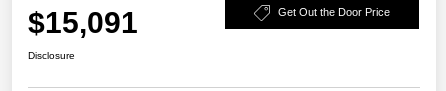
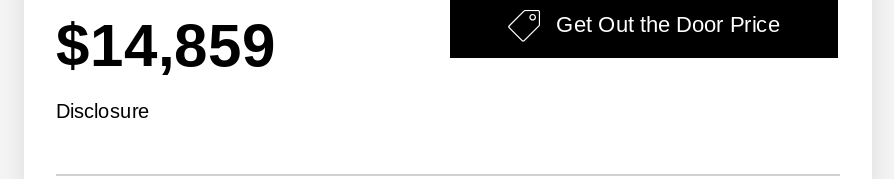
- $15,091
+ $14,859
